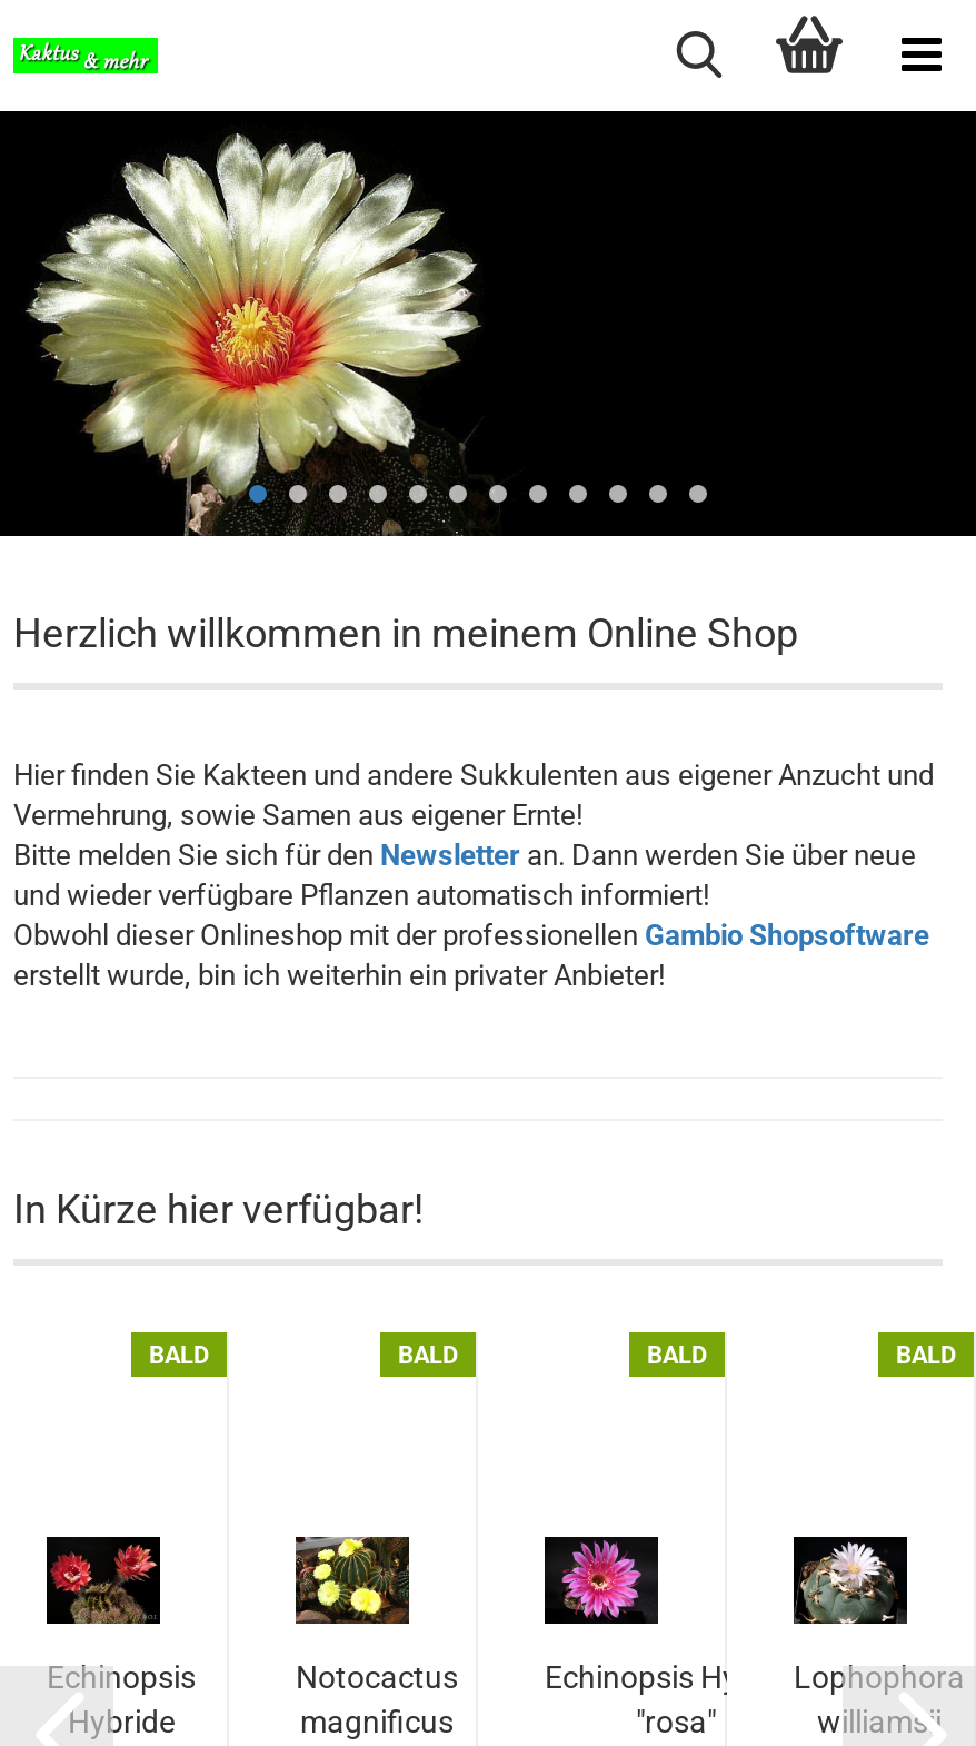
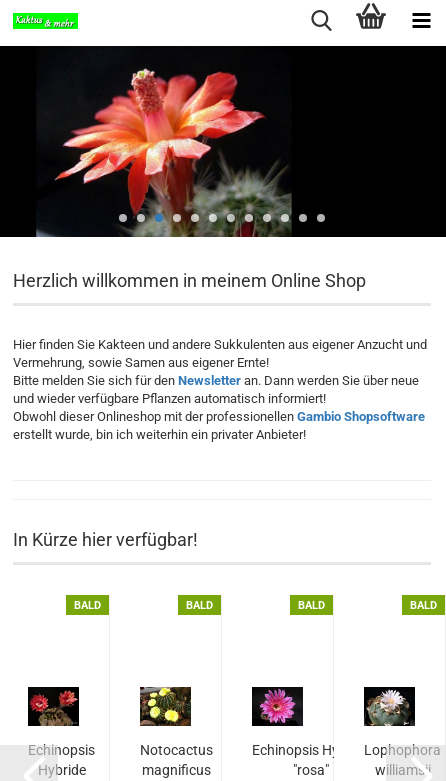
- [image]
+ [image]
